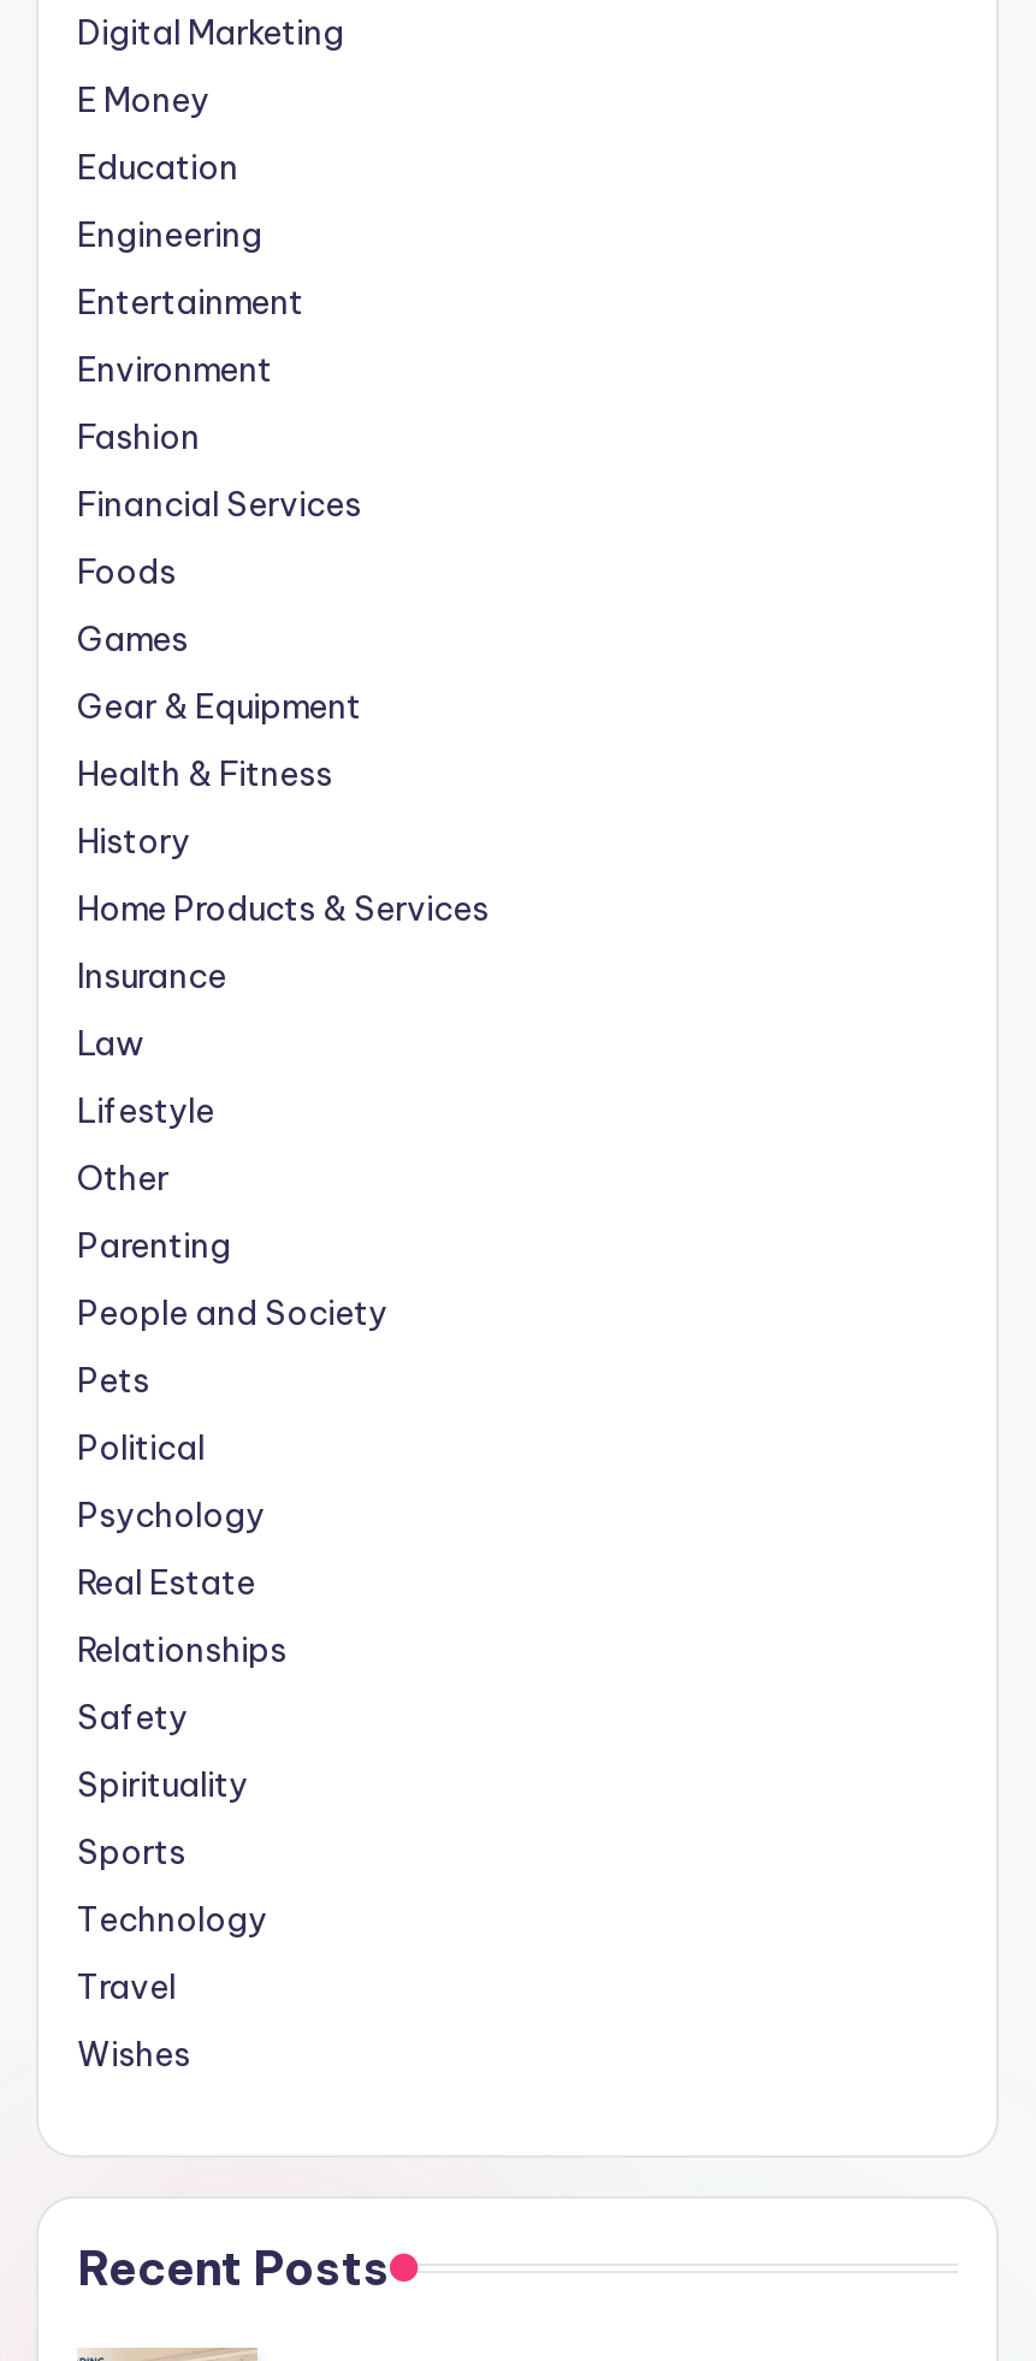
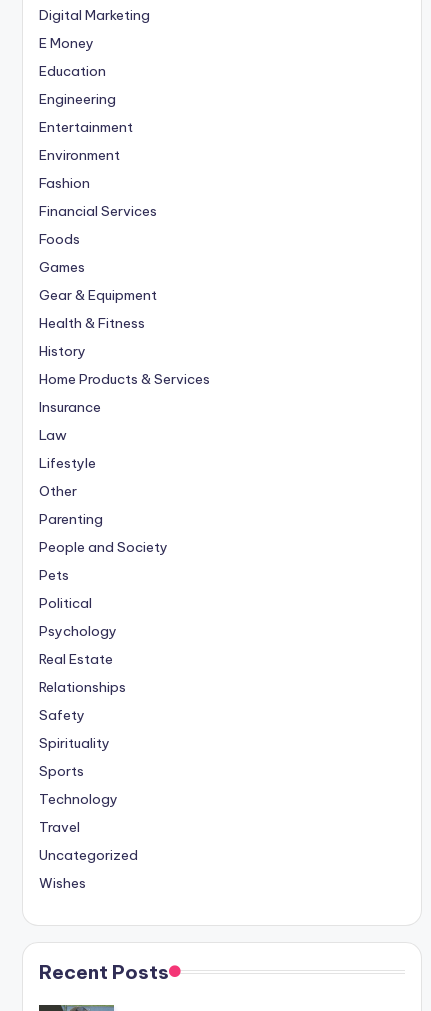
+ Uncategorized
